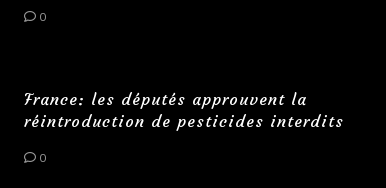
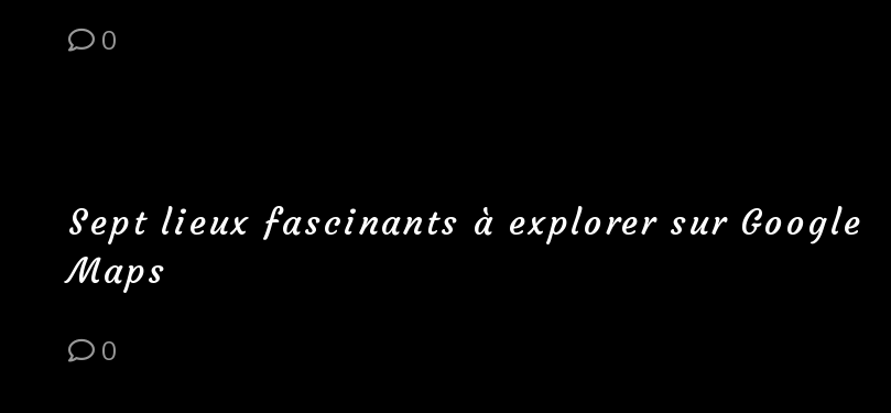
- France: les députés approuvent la
- réintroduction de pesticides interdits
+ Sept lieux fascinants à explorer sur Google
+ Maps
